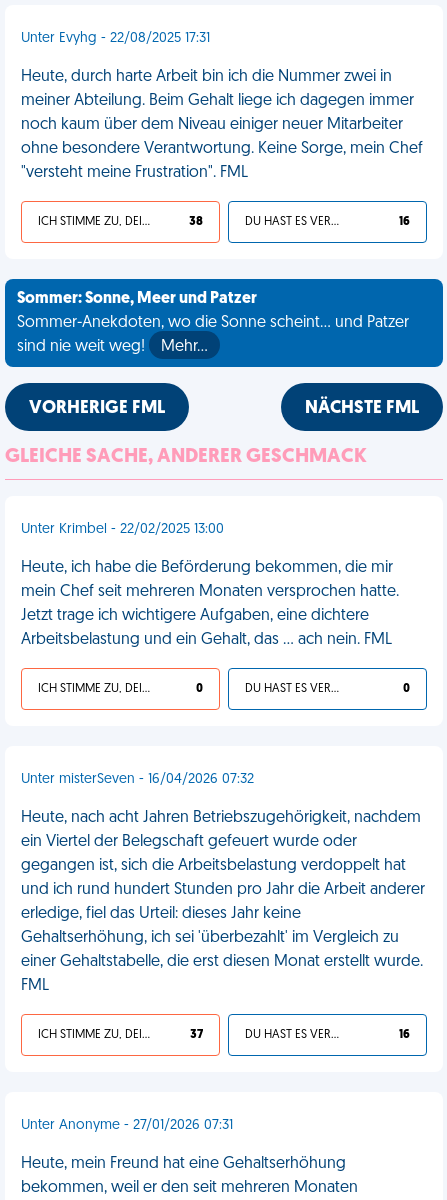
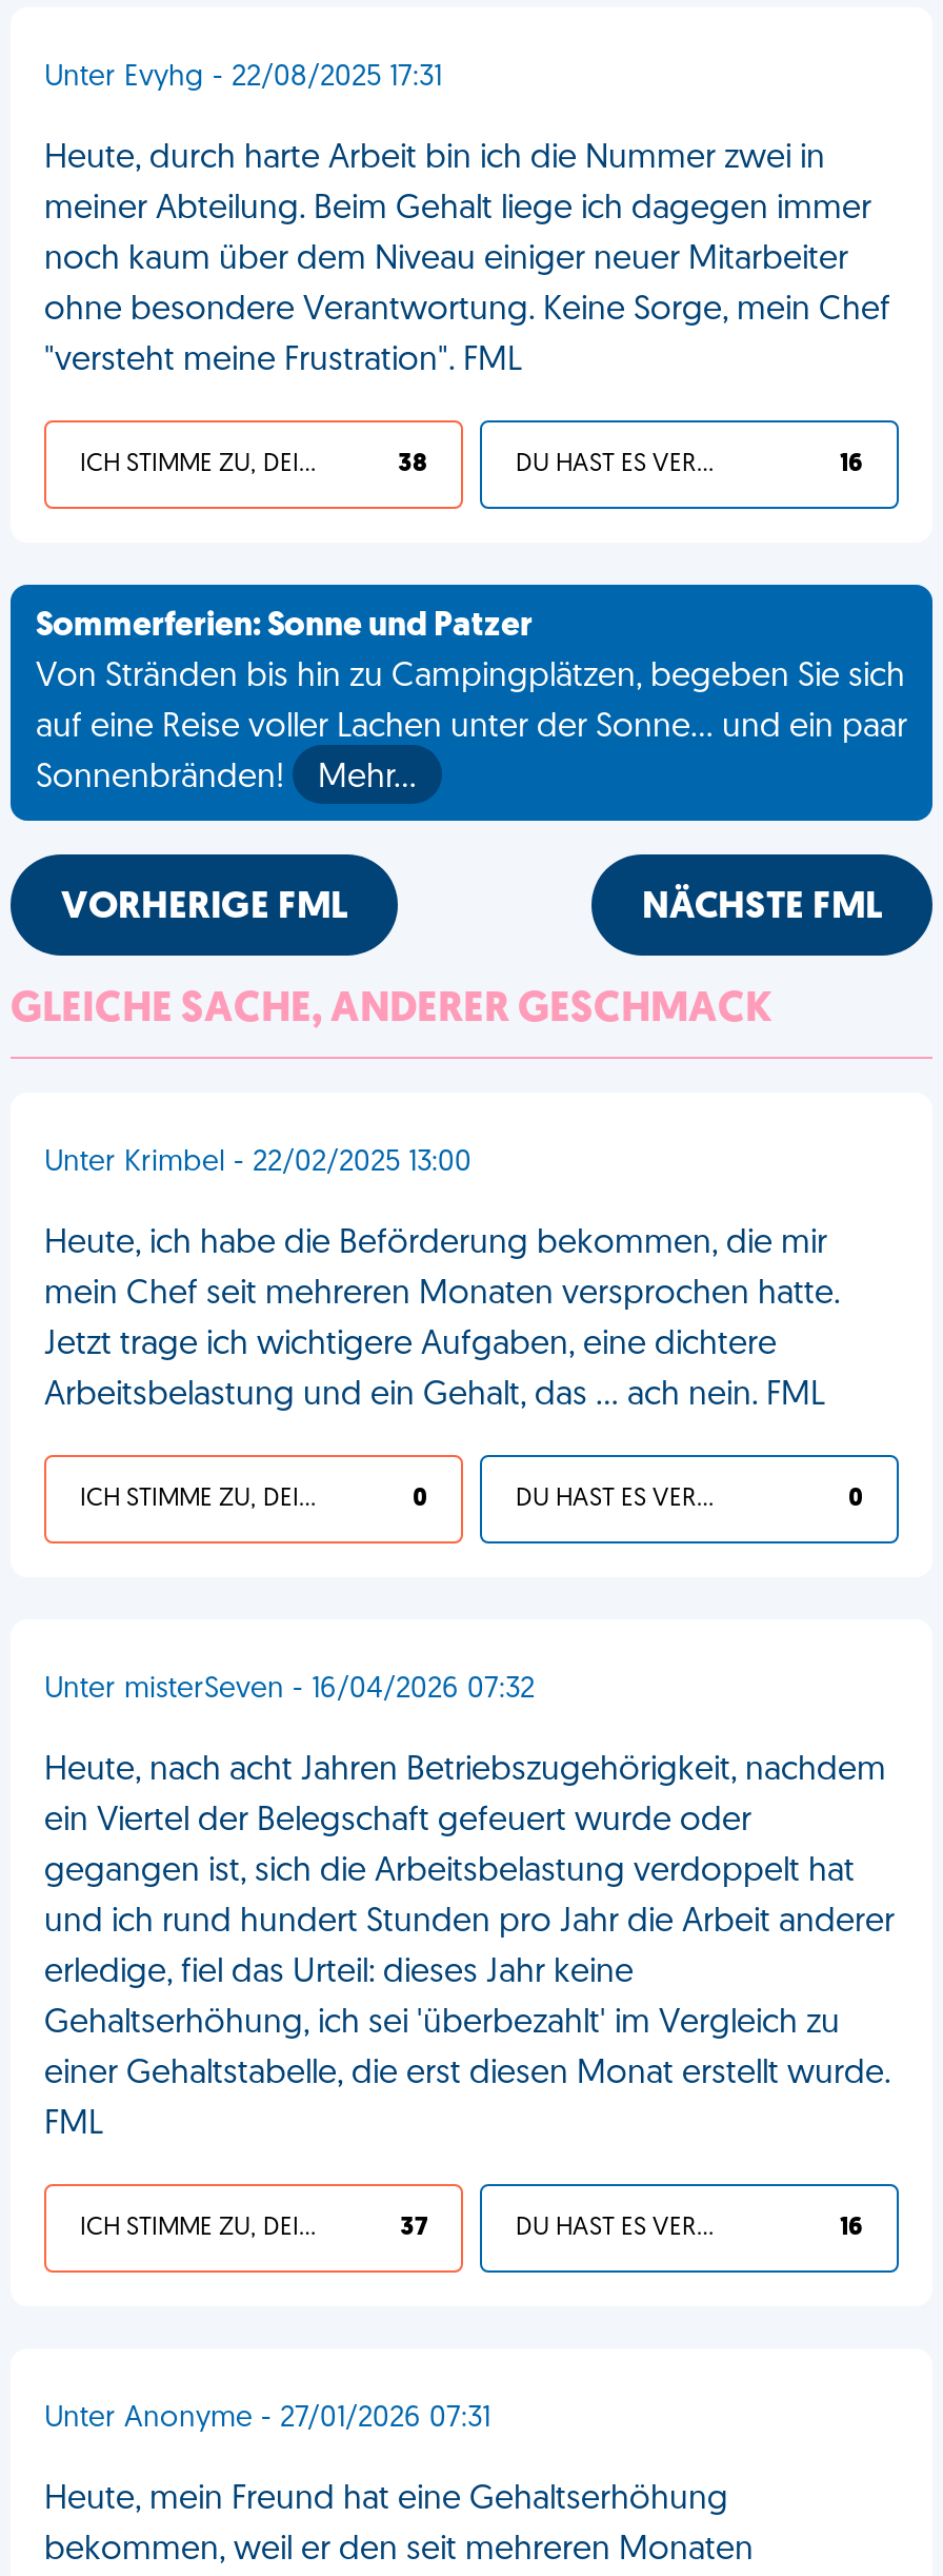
- Sommer: Sonne, Meer und Patzer
- Sommer-Anekdoten, wo die Sonne scheint... und Patzer
- sind nie weit weg!
+ Sommerferien: Sonne und Patzer
+ Von Stränden bis hin zu Campingplätzen, begeben Sie sich
+ auf eine Reise voller Lachen unter der Sonne... und ein paar
+ Sonnenbränden!
